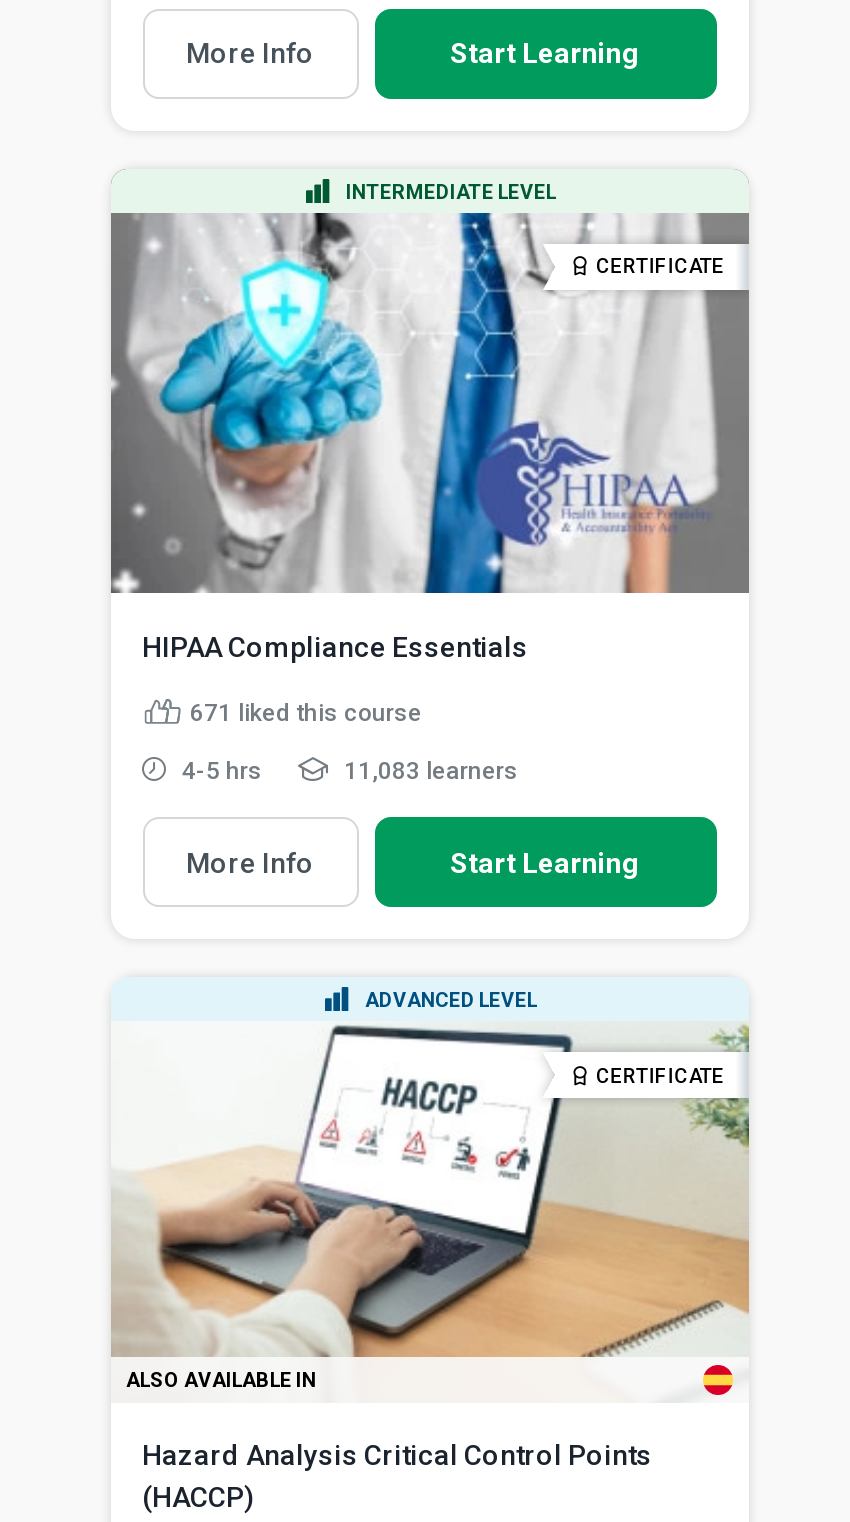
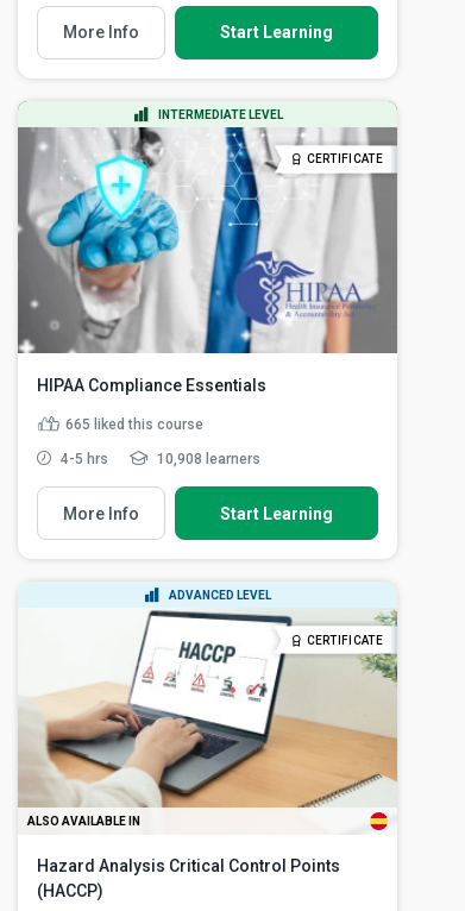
- 671 liked this course
+ 665 liked this course

- 11,083 learners
+ 10,908 learners
